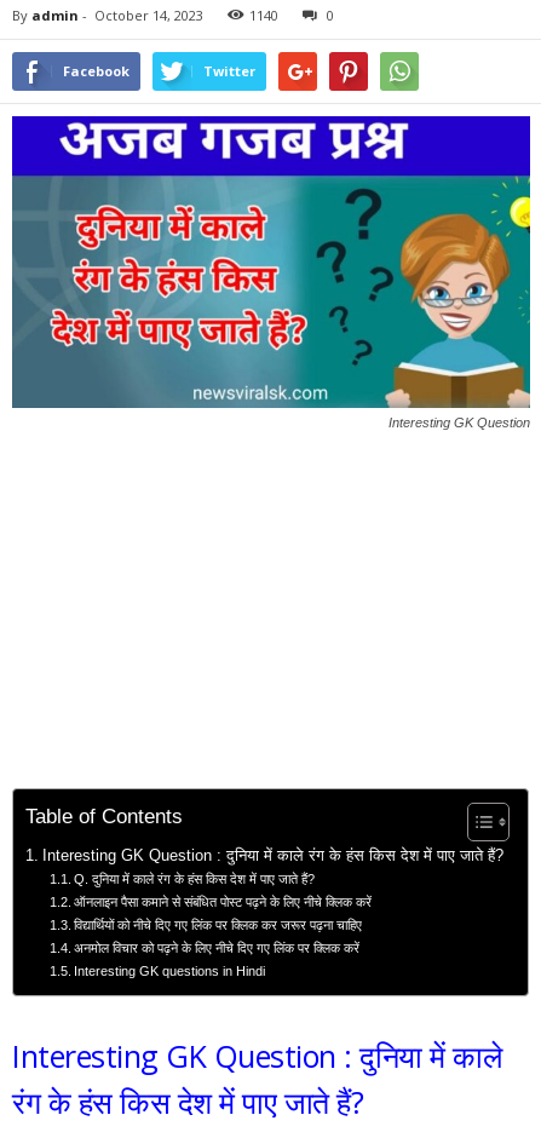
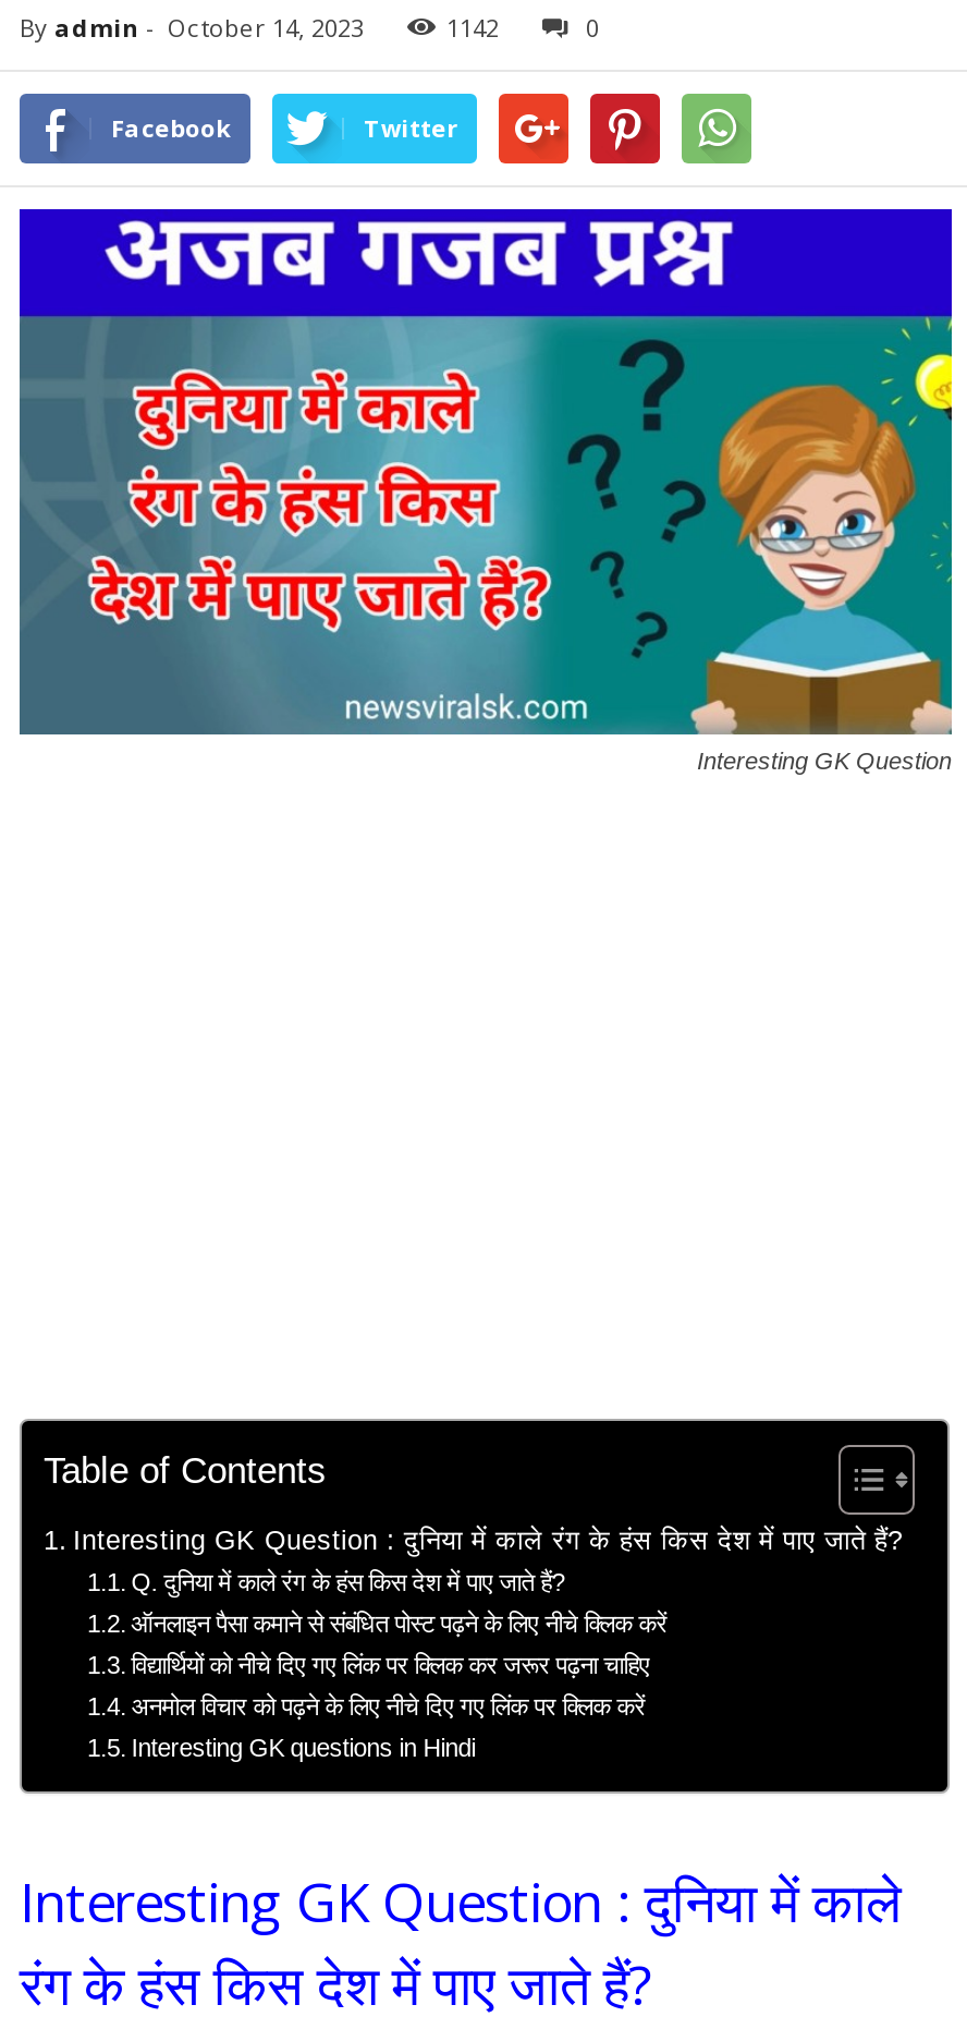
- 1140
+ 1142
